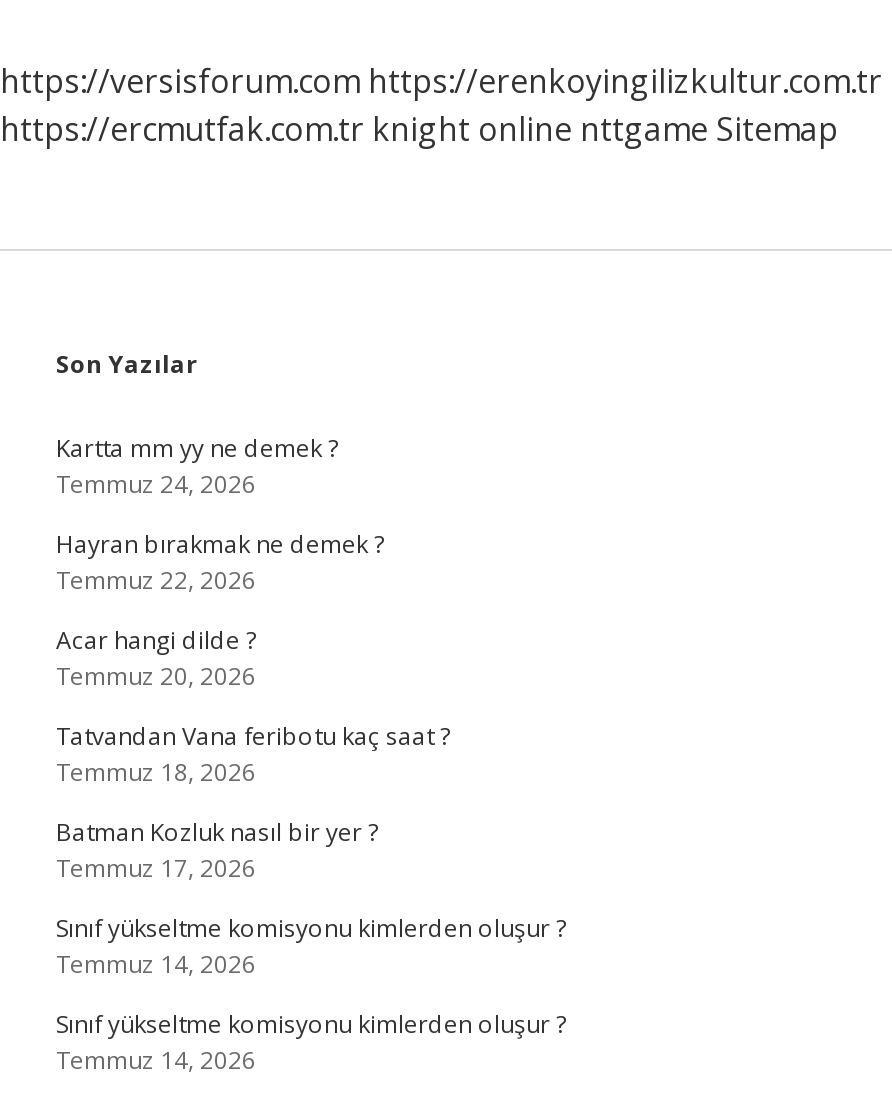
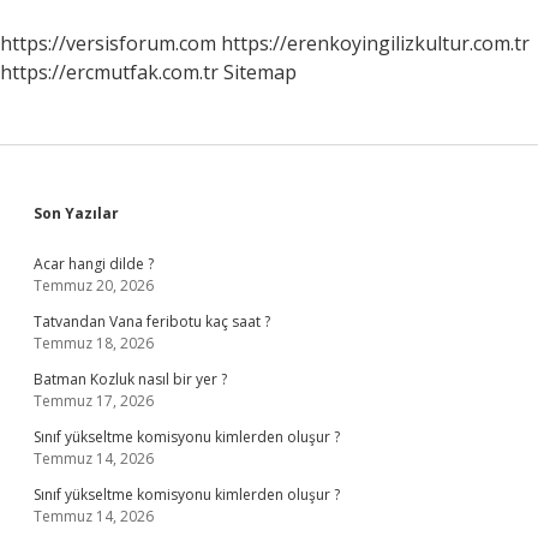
- https://ercmutfak.com.tr knight online nttgame Sitemap
+ https://ercmutfak.com.tr Sitemap

- Kartta mm yy ne demek ?
- Temmuz 24, 2026
- Hayran bırakmak ne demek ?
- Temmuz 22, 2026
